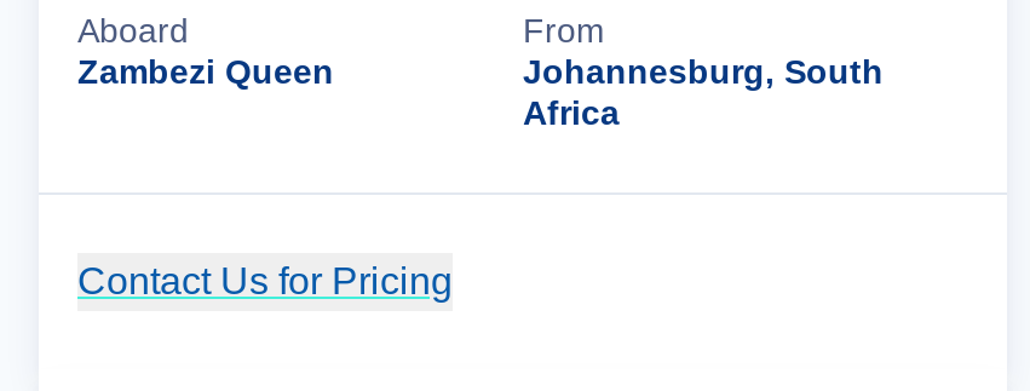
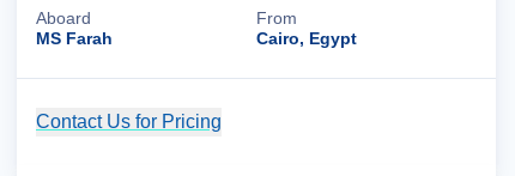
- Zambezi Queen
+ MS Farah

- Johannesburg, South
- Africa
+ Cairo, Egypt
